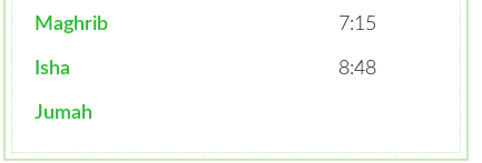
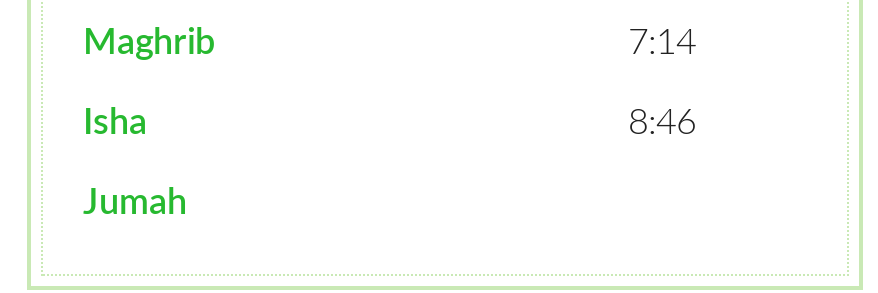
- 7:15
+ 7:14

- 8:48
+ 8:46
